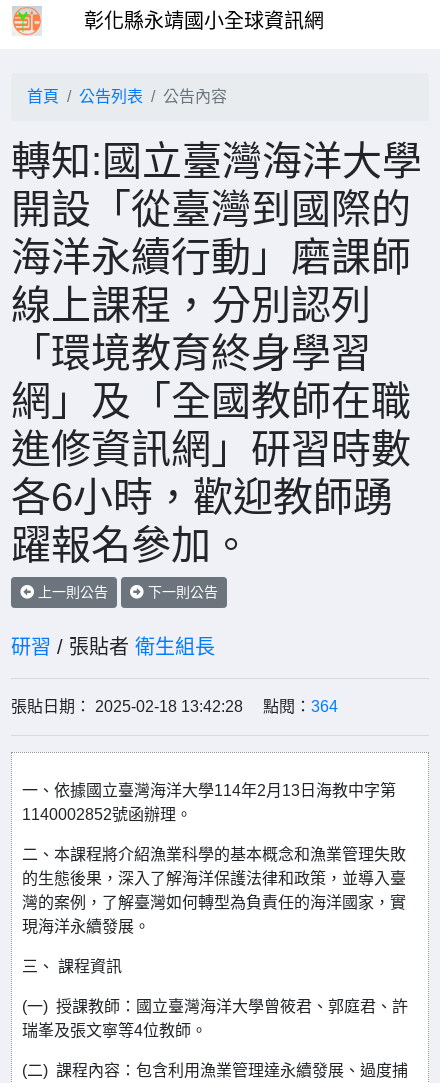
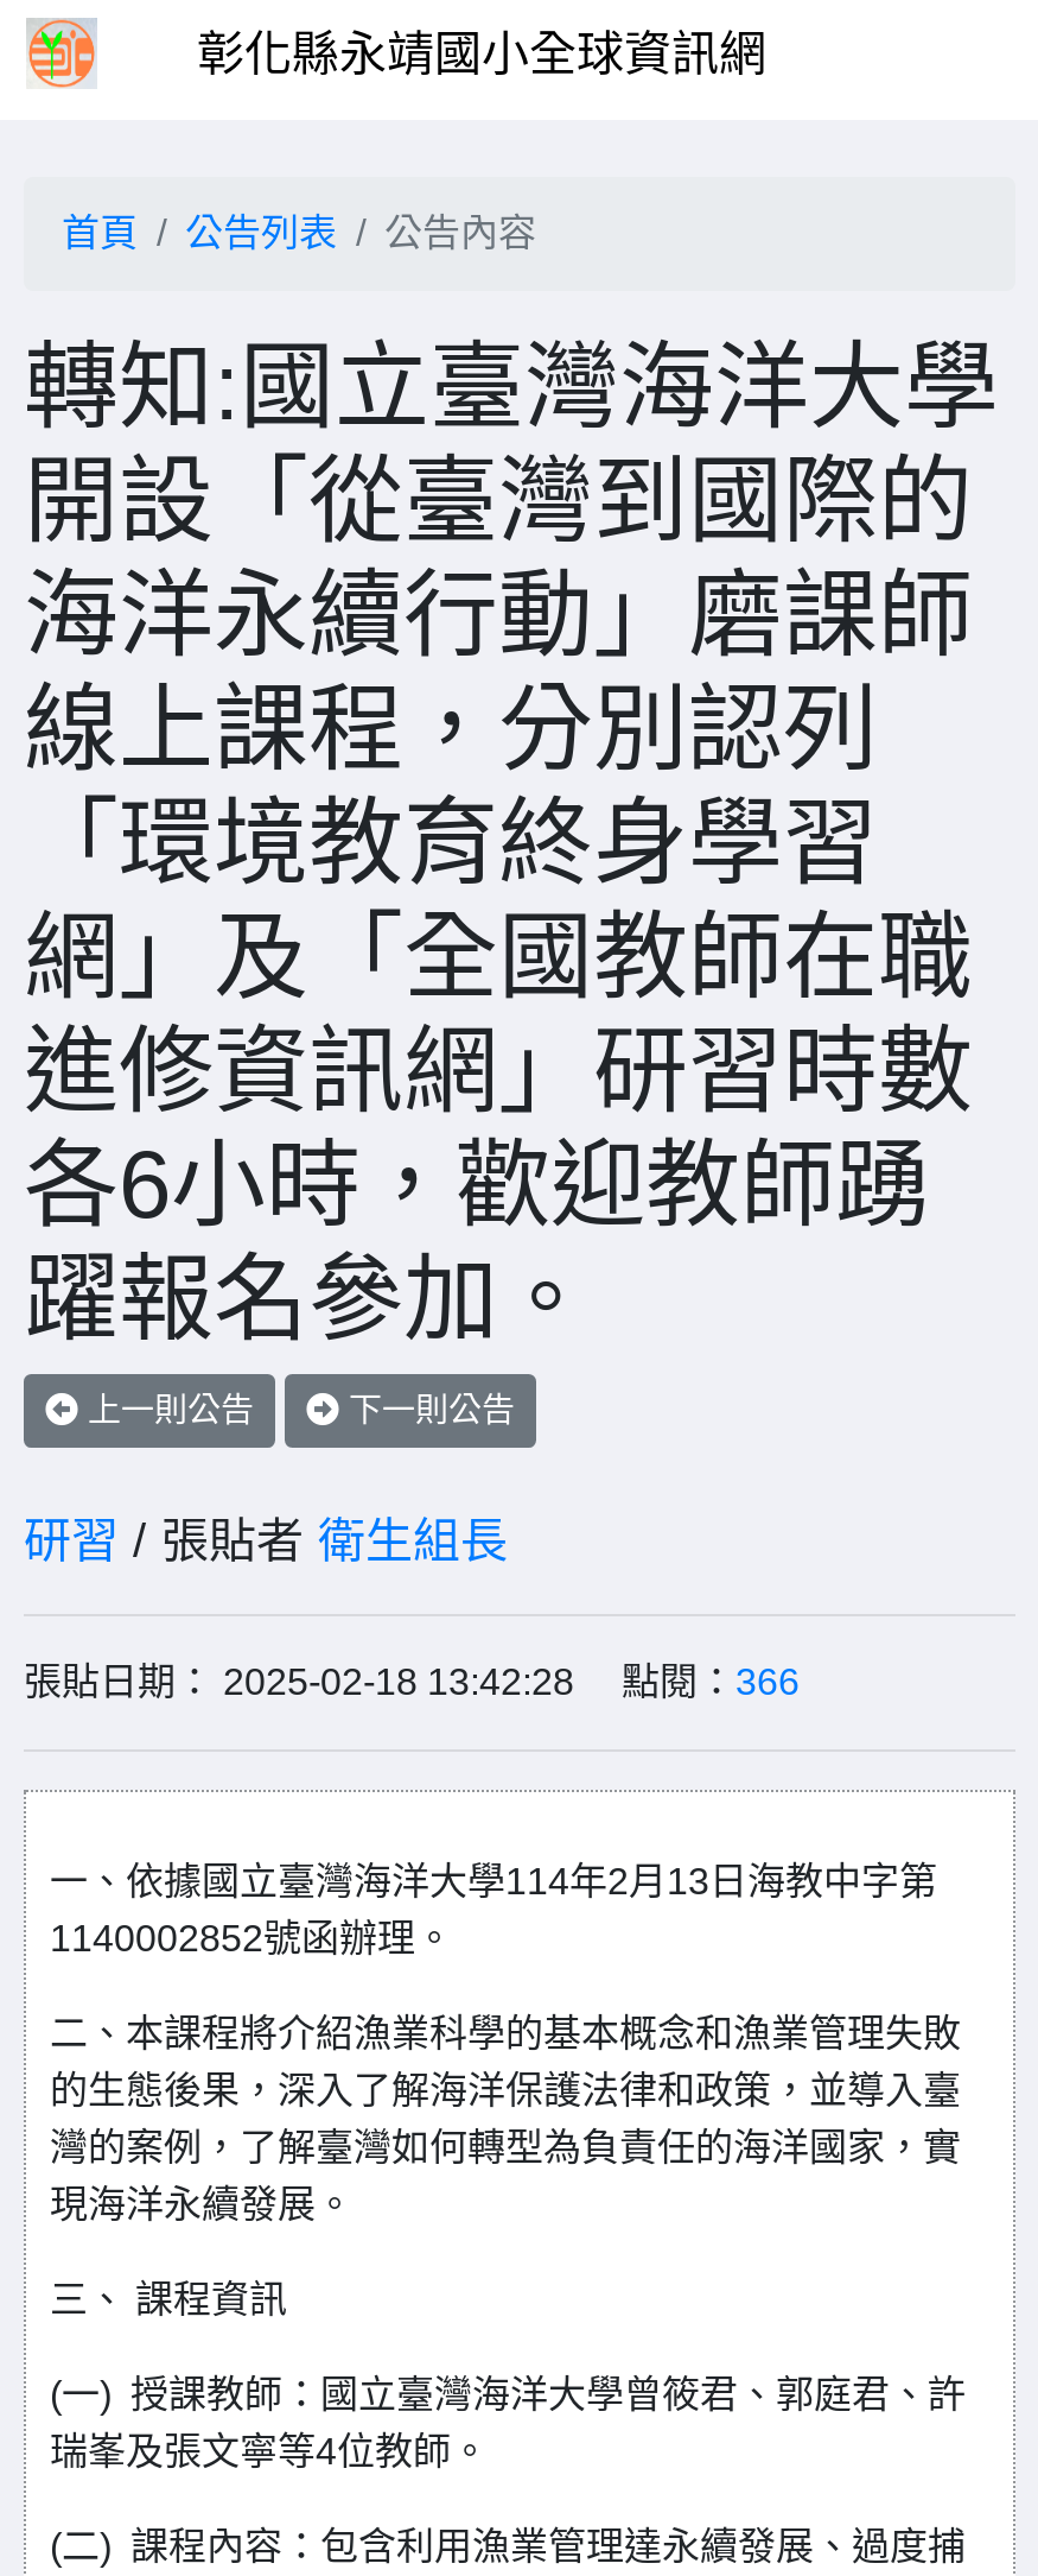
- 張貼日期： 2025-02-18 13:42:28 點閱：364
+ 張貼日期： 2025-02-18 13:42:28 點閱：366
